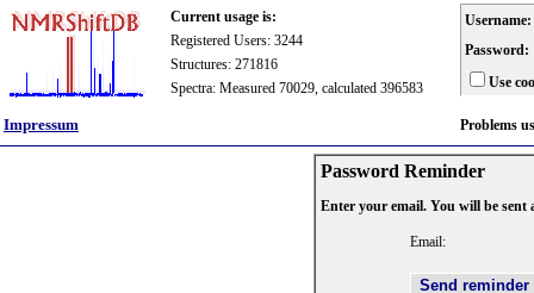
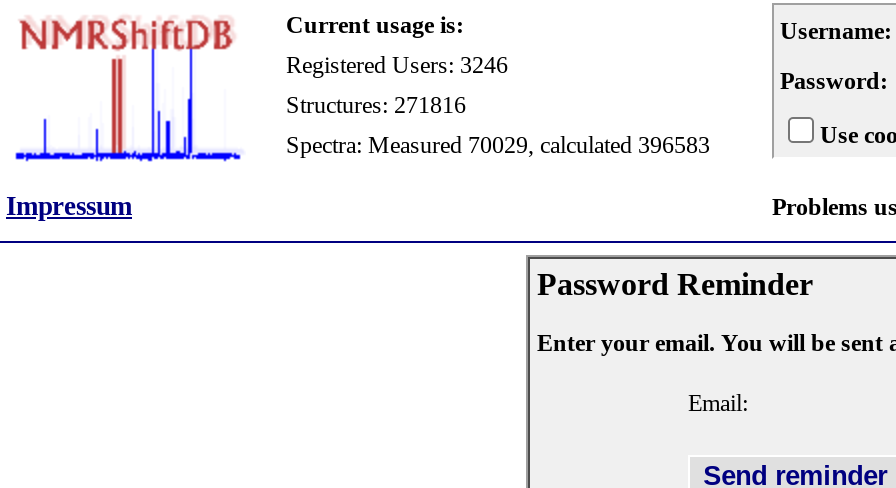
- Registered Users: 3244
+ Registered Users: 3246
